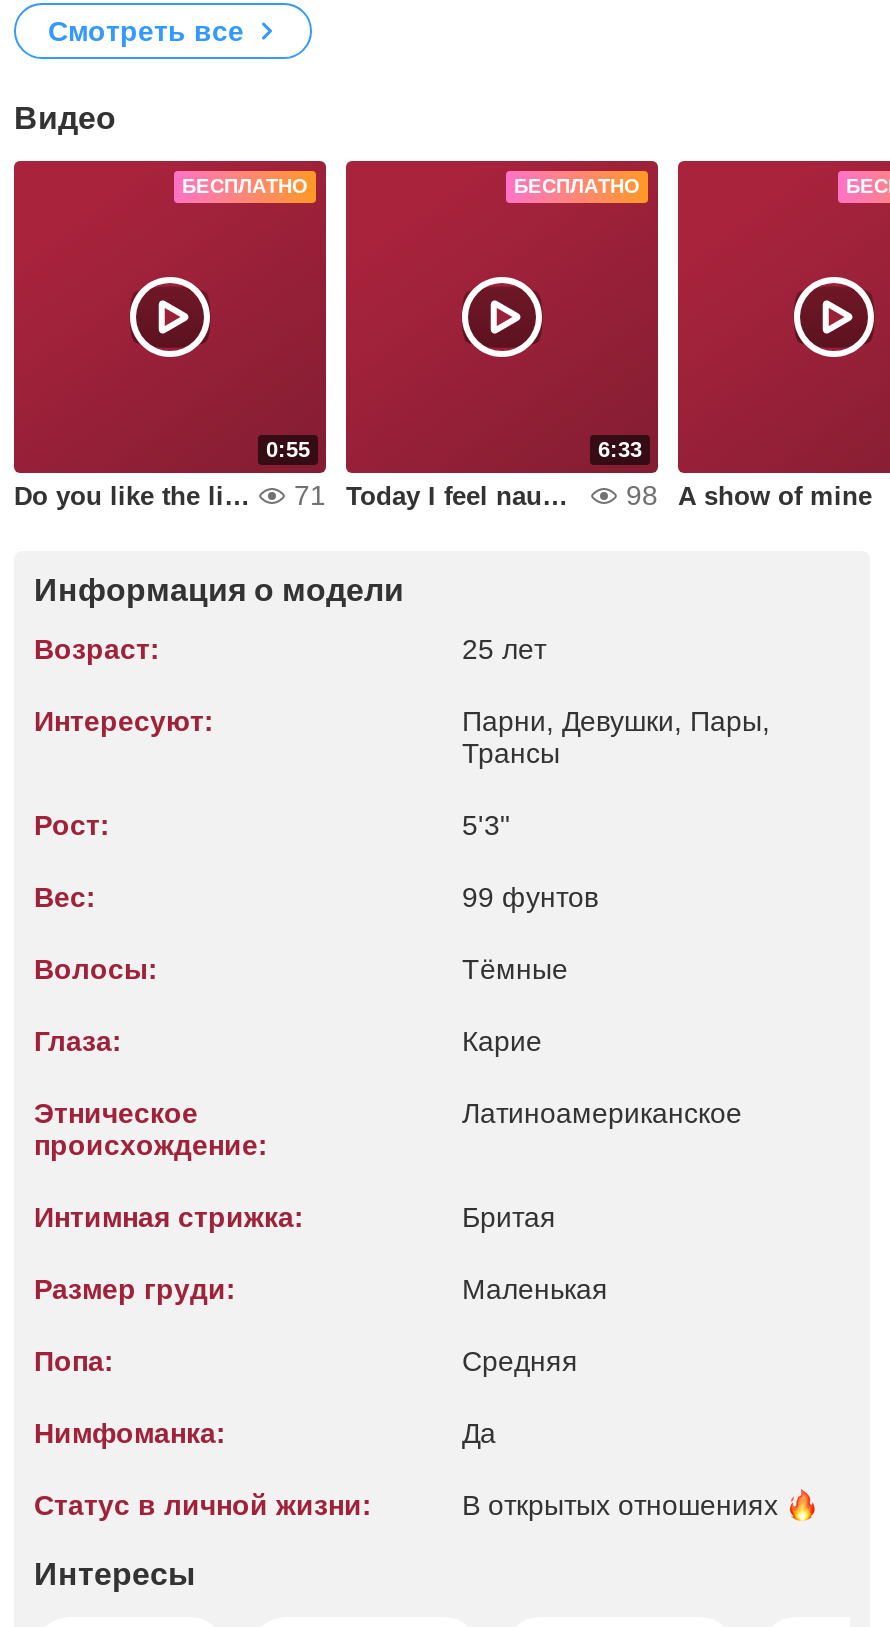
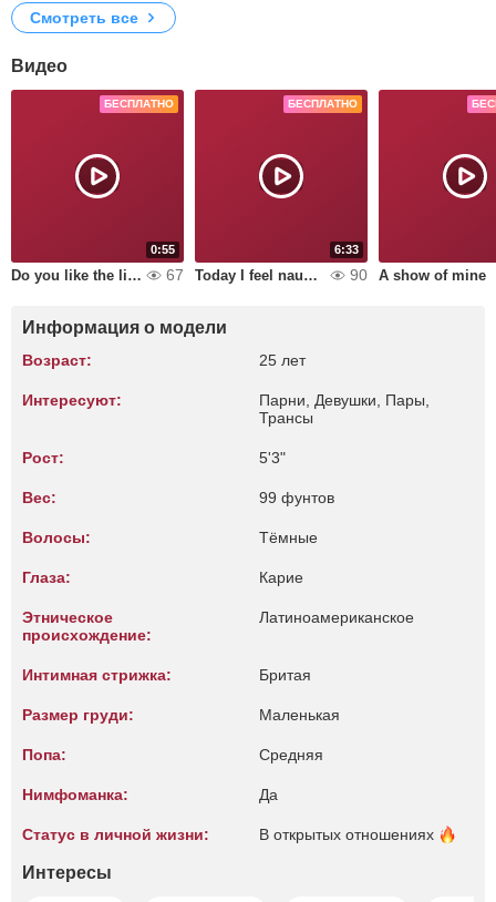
- 71
+ 67

- 98
+ 90
